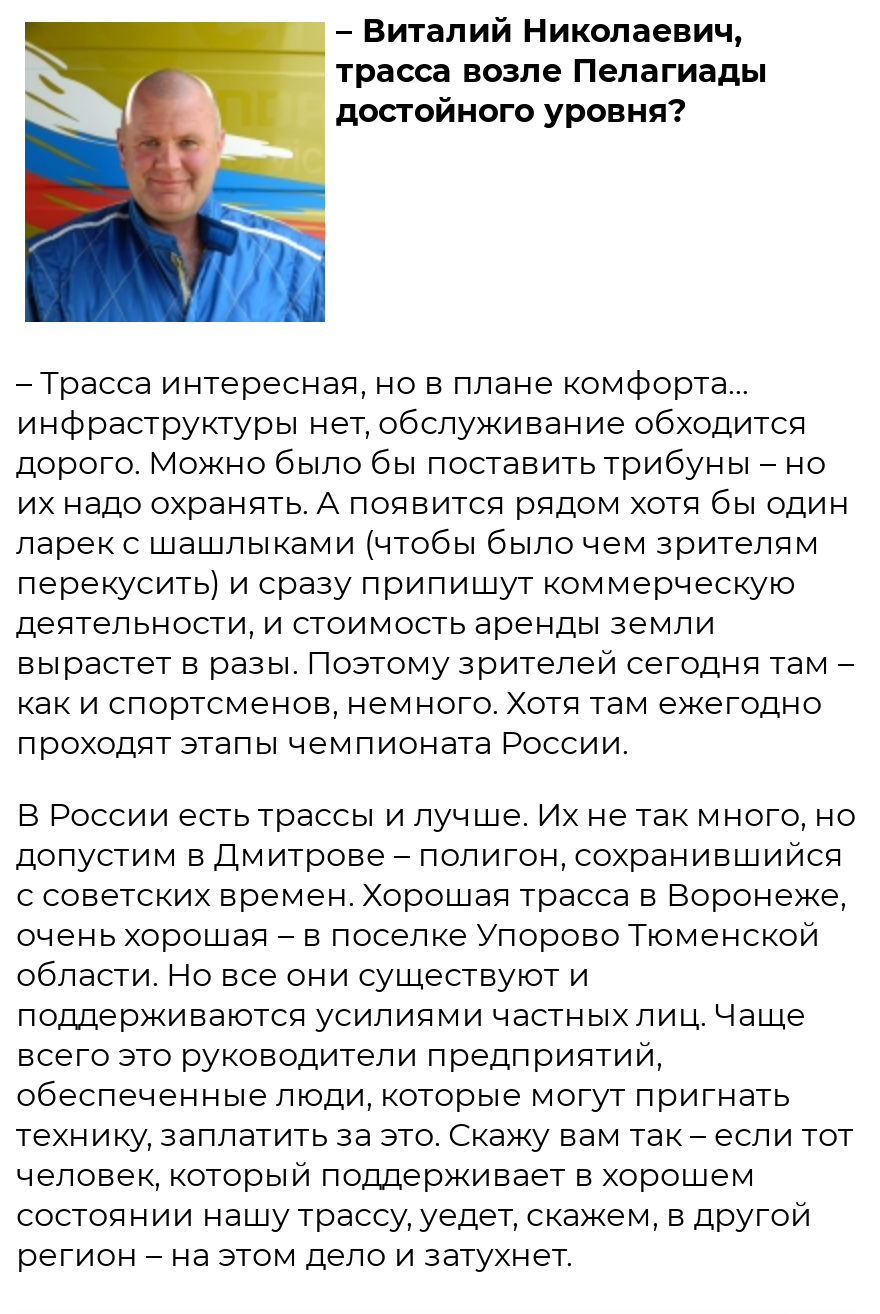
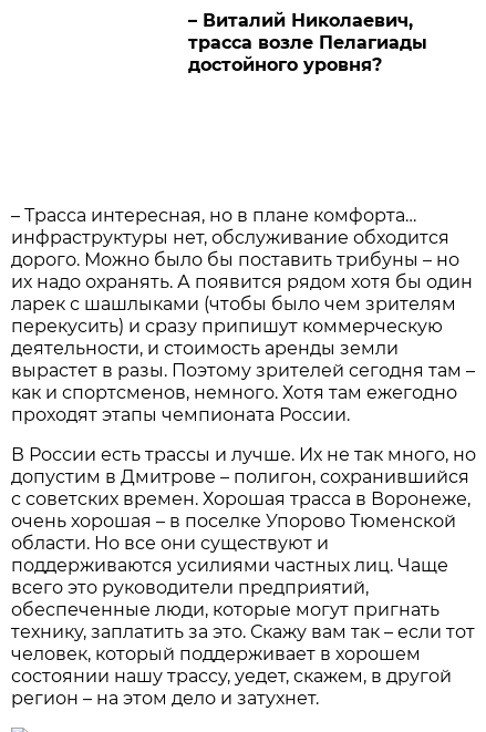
- [image]
